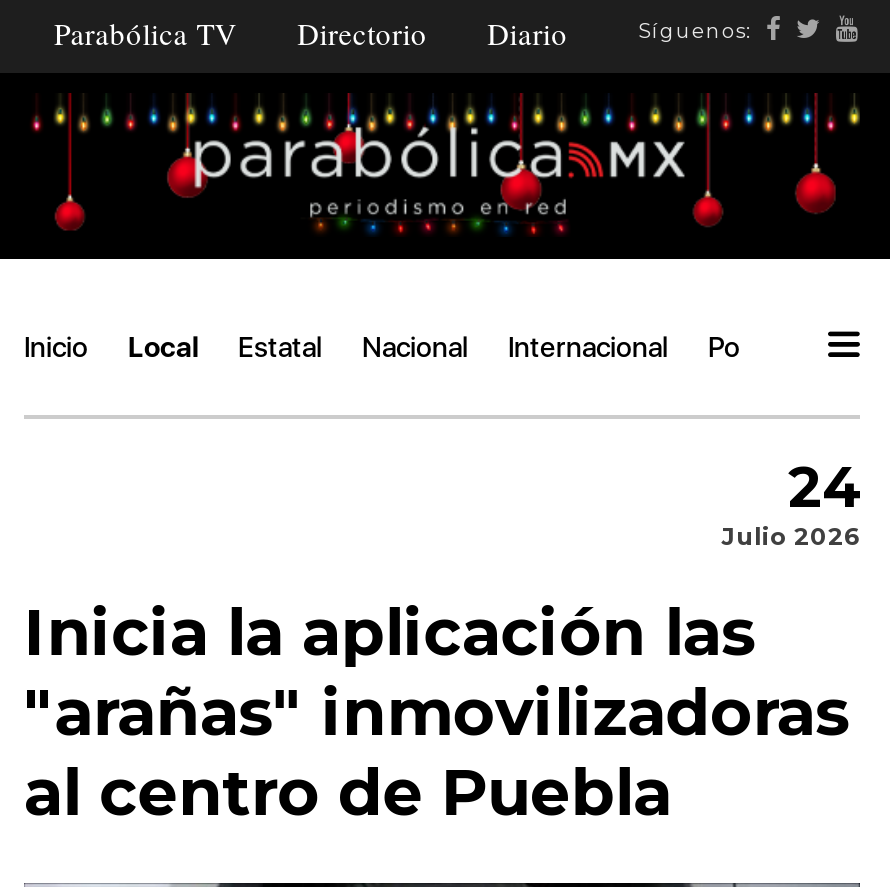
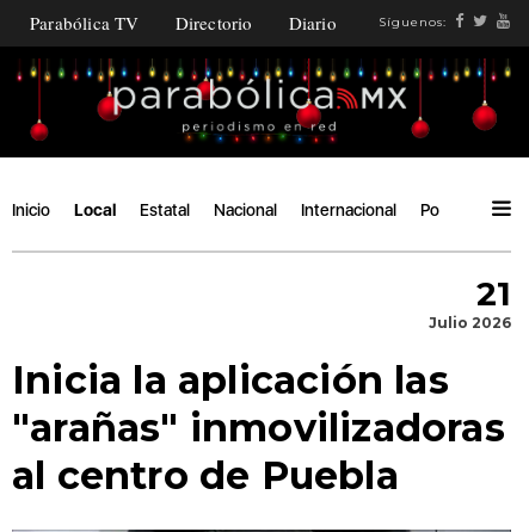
- 24
+ 21
